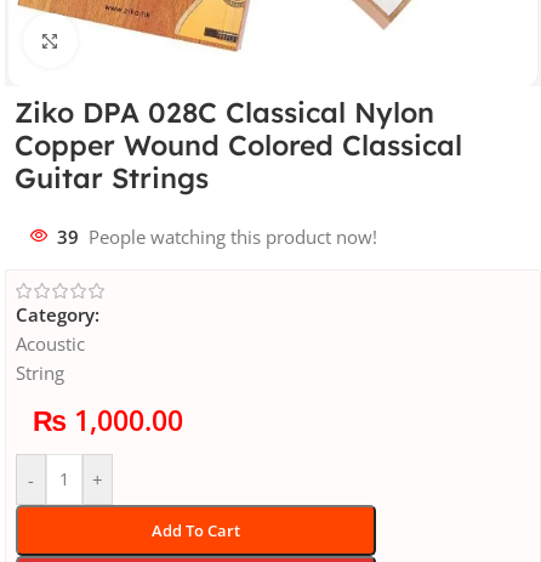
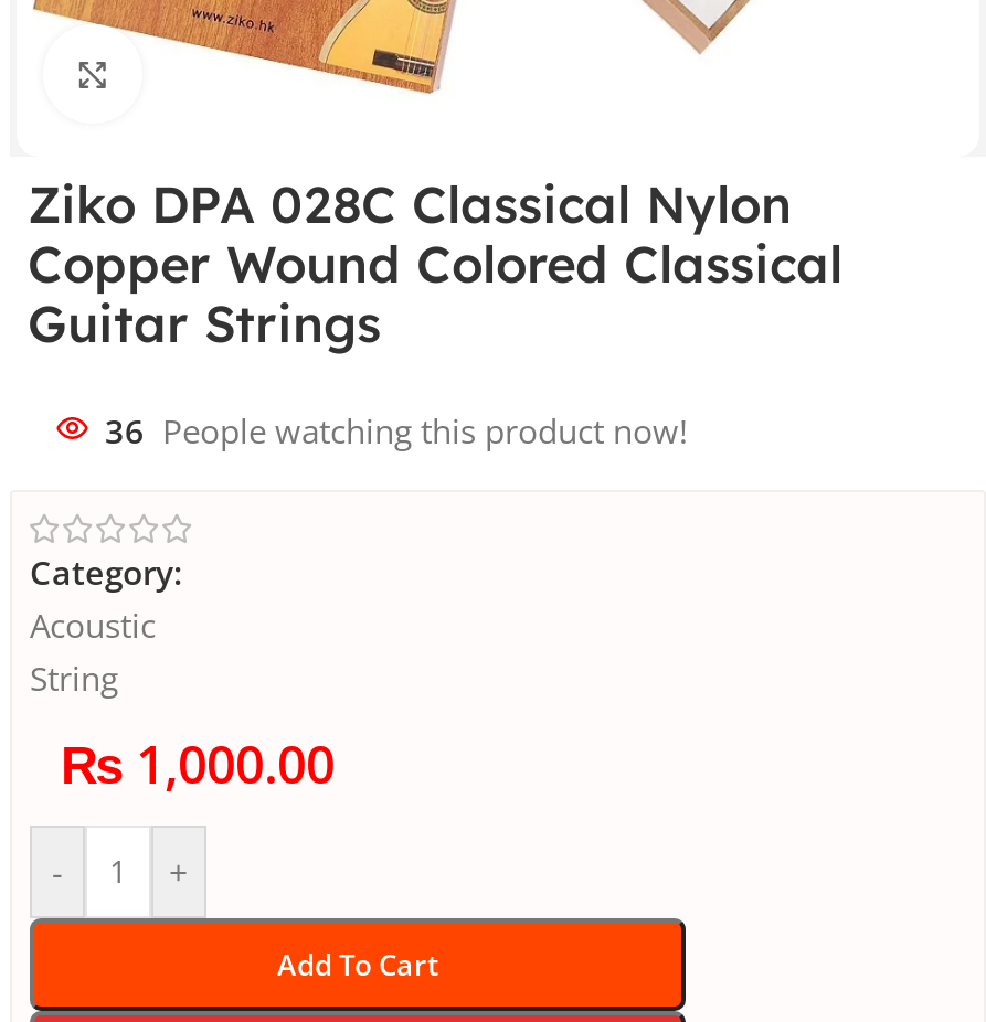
- 39 People watching this product now!
+ 36 People watching this product now!
